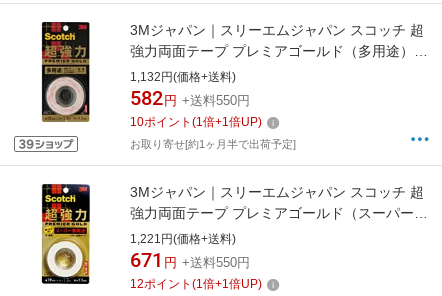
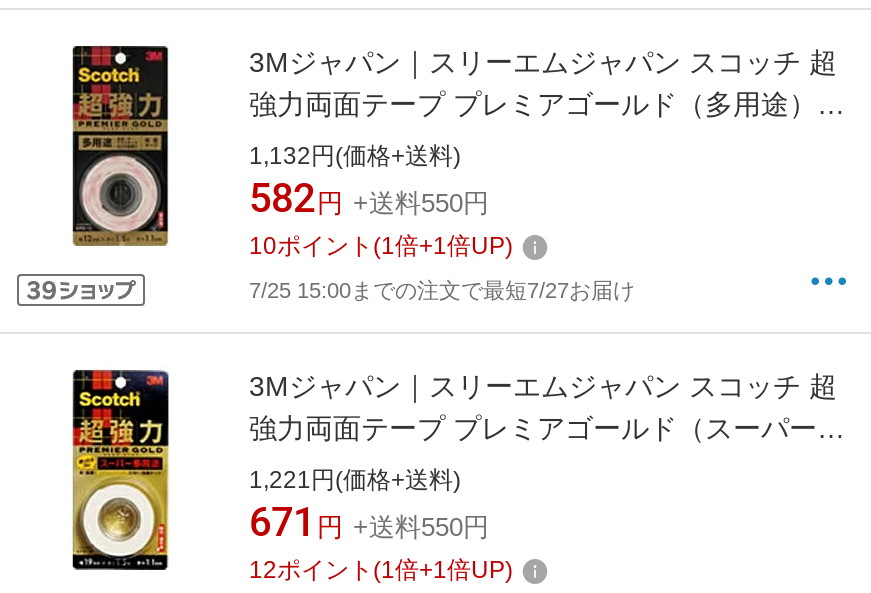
- お取り寄せ[約1ヶ月半で出荷予定]
+ 7/25 15:00までの注文で最短7/27お届け
